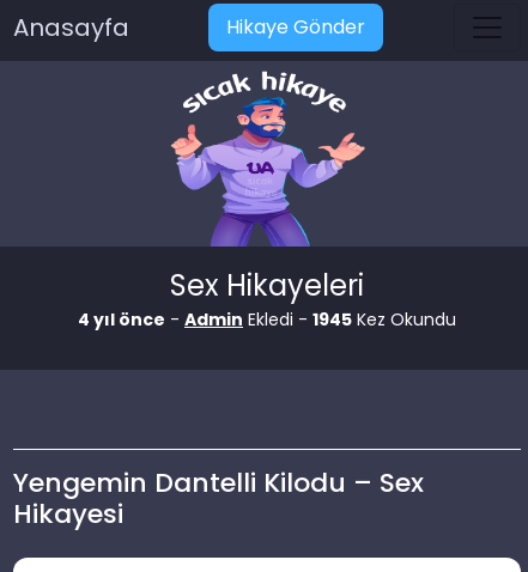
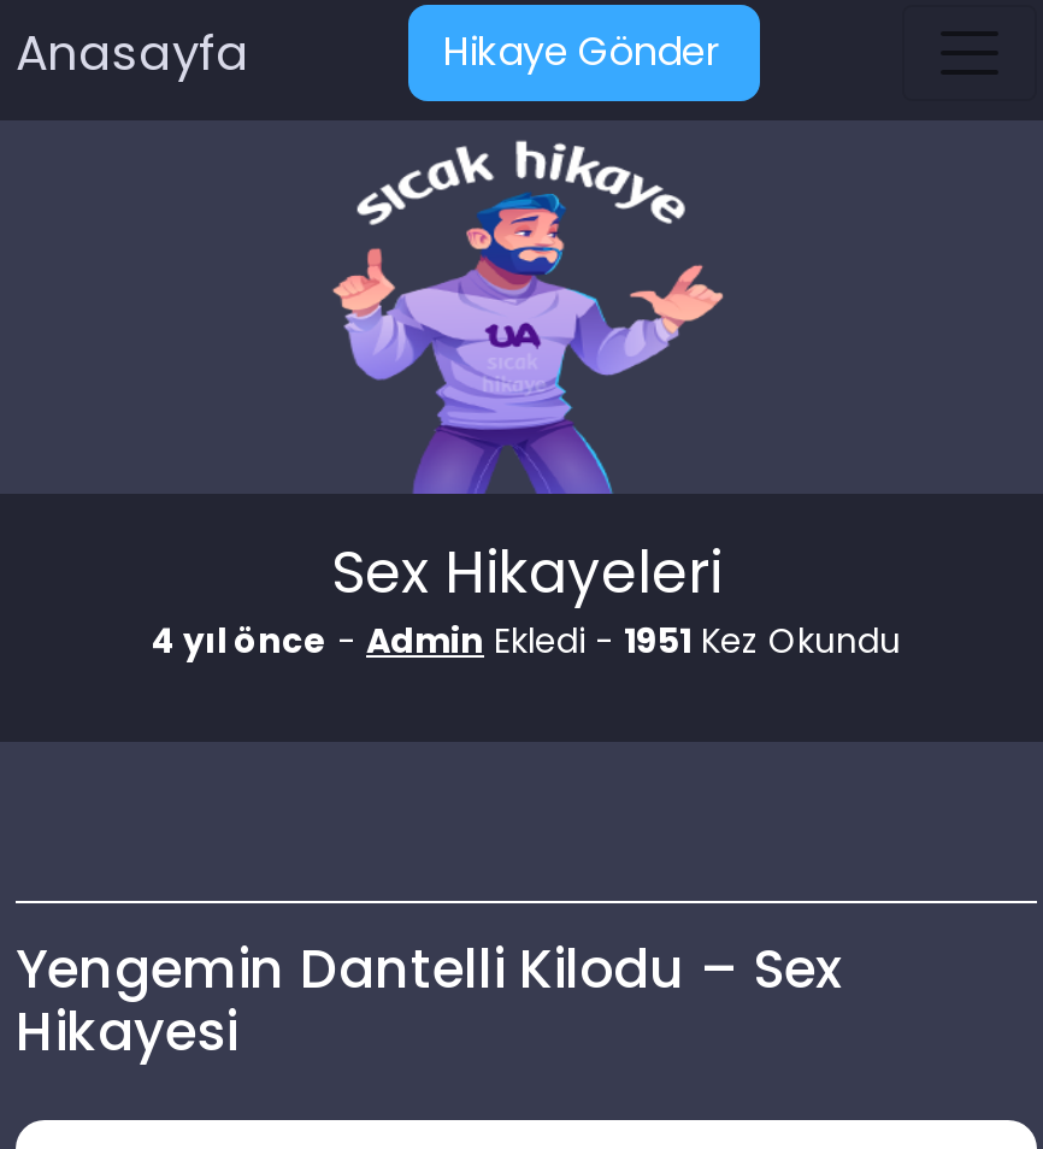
- 4 yıl önce - Admin Ekledi - 1945 Kez Okundu
+ 4 yıl önce - Admin Ekledi - 1951 Kez Okundu
